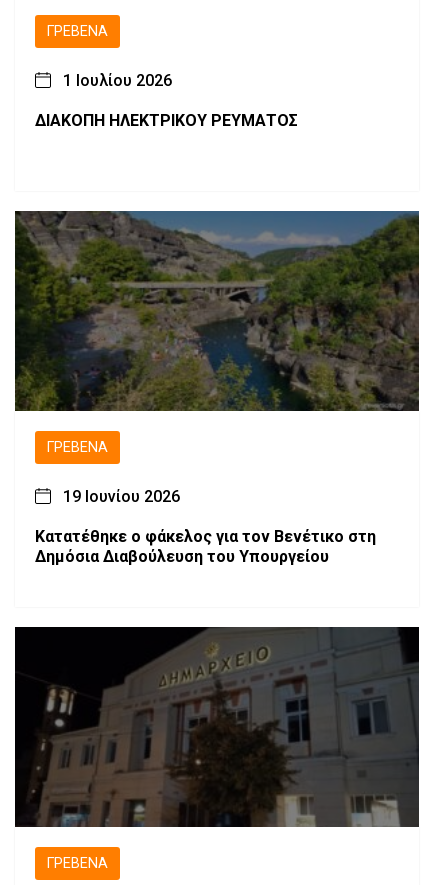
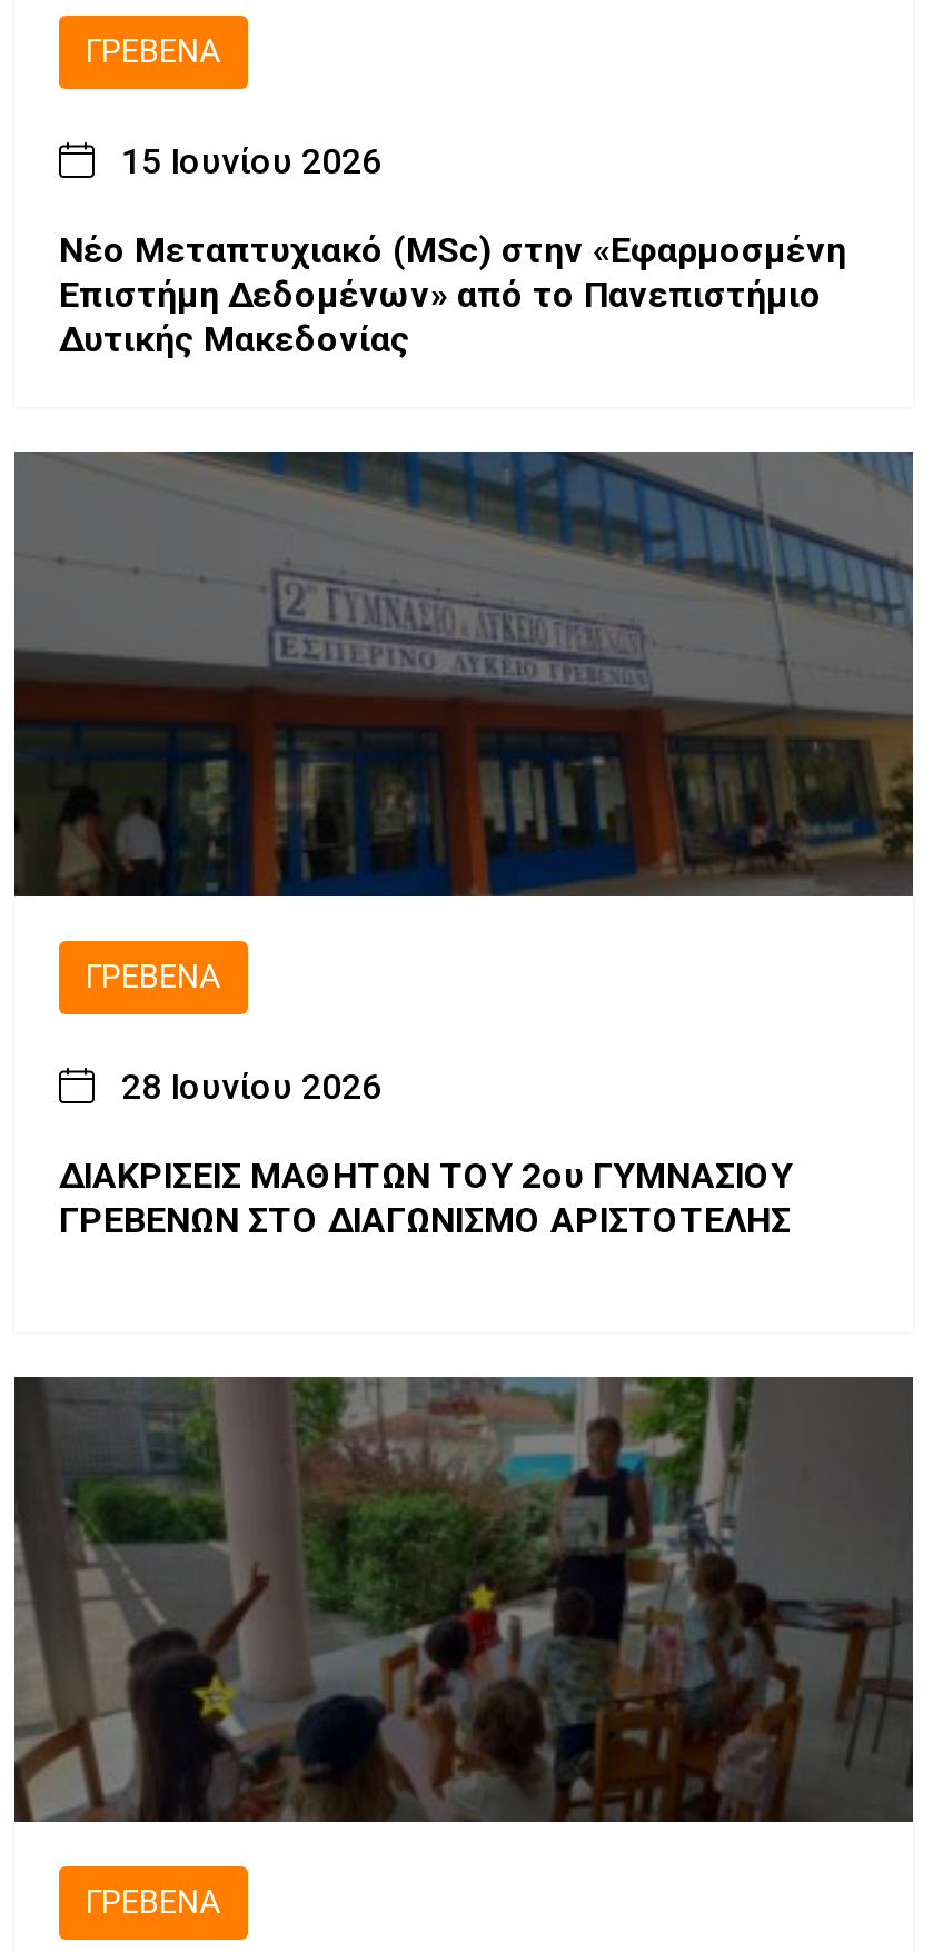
- 1 Ιουλίου 2026
+ 15 Ιουνίου 2026

- ΔΙΑΚΟΠΗ ΗΛΕΚΤΡΙΚΟΥ ΡΕΥΜΑΤΟΣ
+ Νέο Μεταπτυχιακό (MSc) στην «Εφαρμοσμένη
+ Επιστήμη Δεδομένων» από το Πανεπιστήμιο
+ Δυτικής Μακεδονίας

- [image]
+ [image]

- 19 Ιουνίου 2026
+ 28 Ιουνίου 2026

- Κατατέθηκε ο φάκελος για τον Βενέτικο στη
- Δημόσια Διαβούλευση του Υπουργείου
+ ΔΙΑΚΡΙΣΕΙΣ ΜΑΘΗΤΩΝ ΤΟΥ 2ου ΓΥΜΝΑΣΙΟΥ
+ ΓΡΕΒΕΝΩΝ ΣΤΟ ΔΙΑΓΩΝΙΣΜΟ ΑΡΙΣΤΟΤΕΛΗΣ

- [image]
+ [image]
